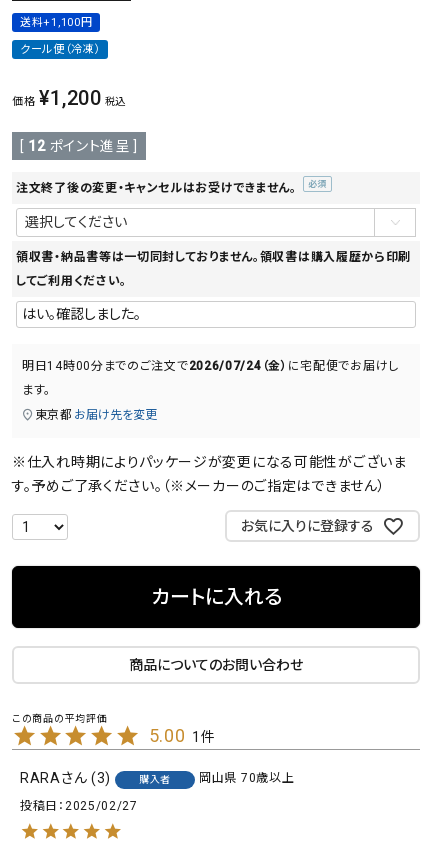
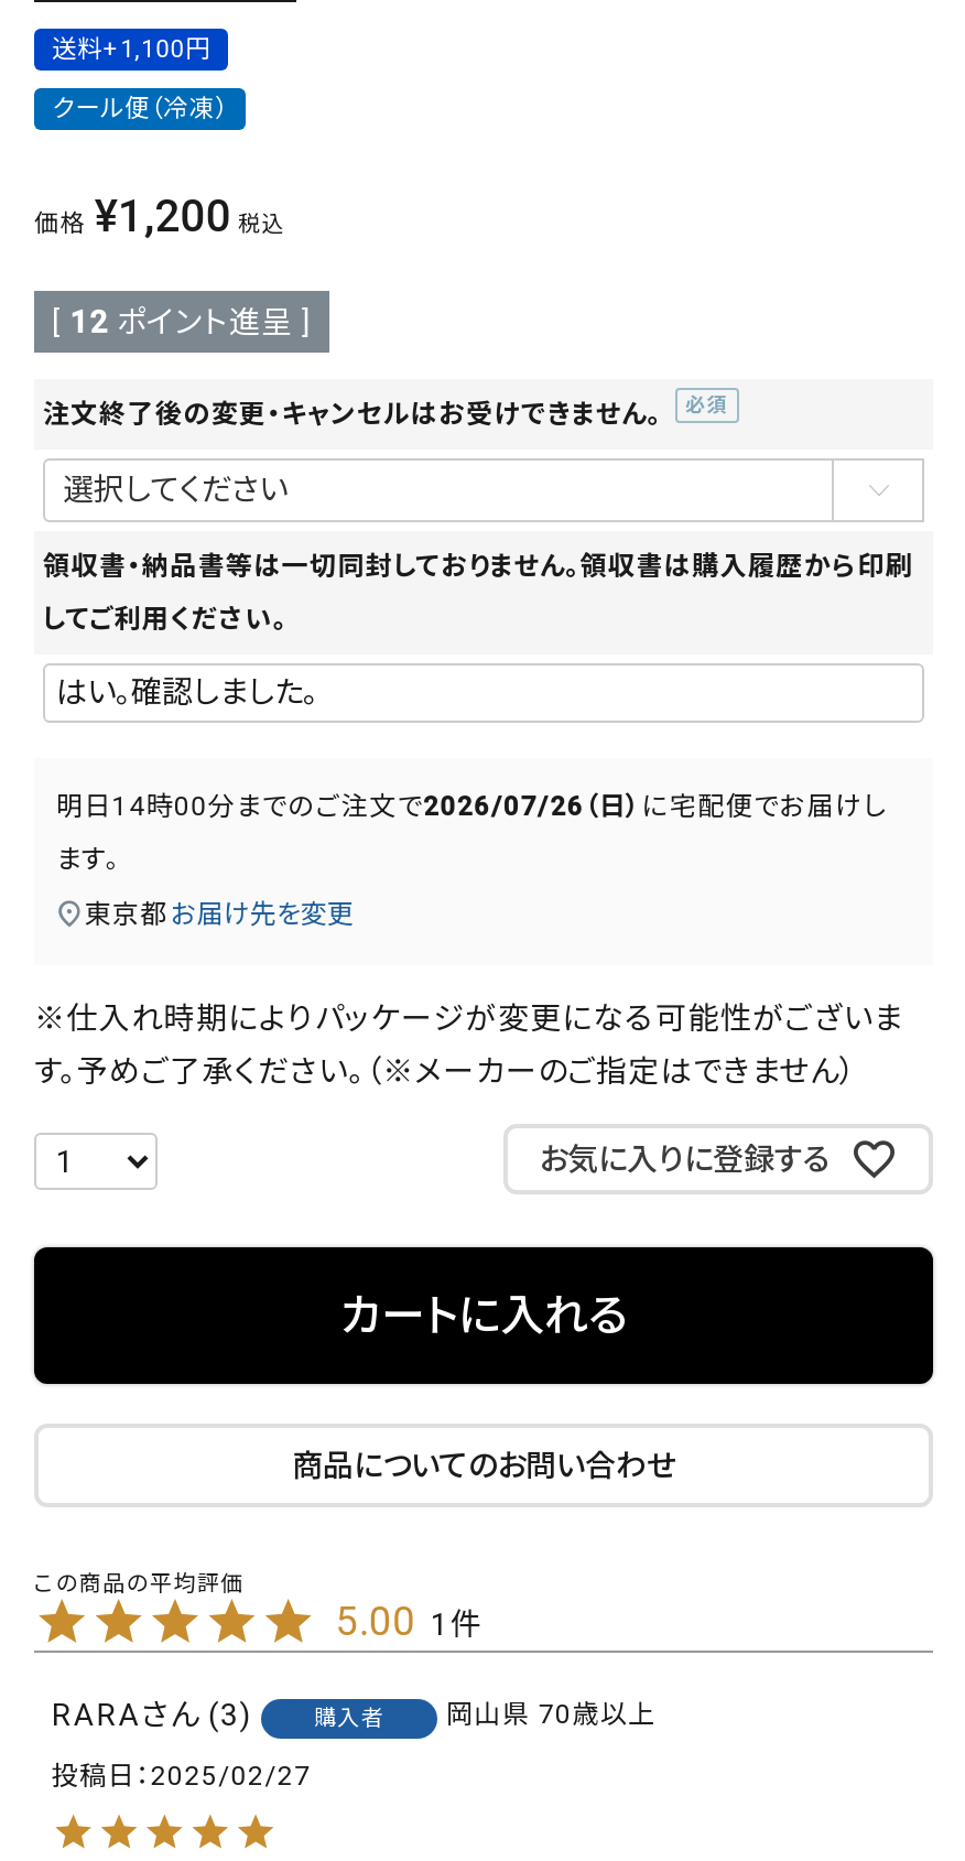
- 明日14時00分までのご注文で2026/07/24（金）に宅配便でお届けし
+ 明日14時00分までのご注文で2026/07/26（日）に宅配便でお届けし
